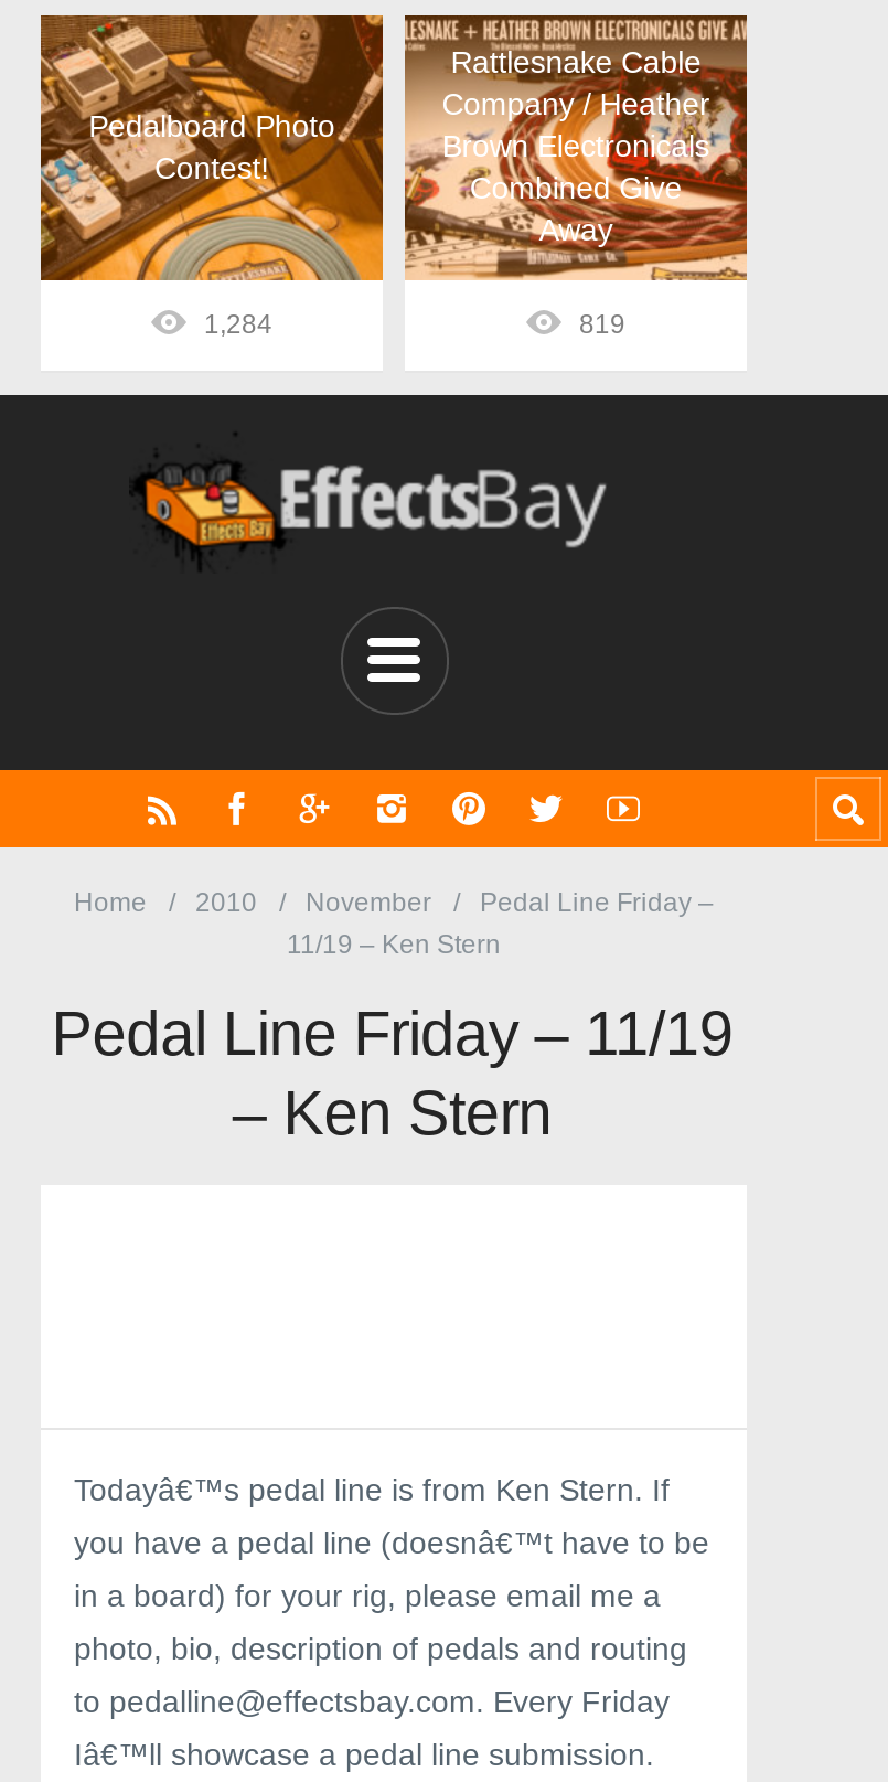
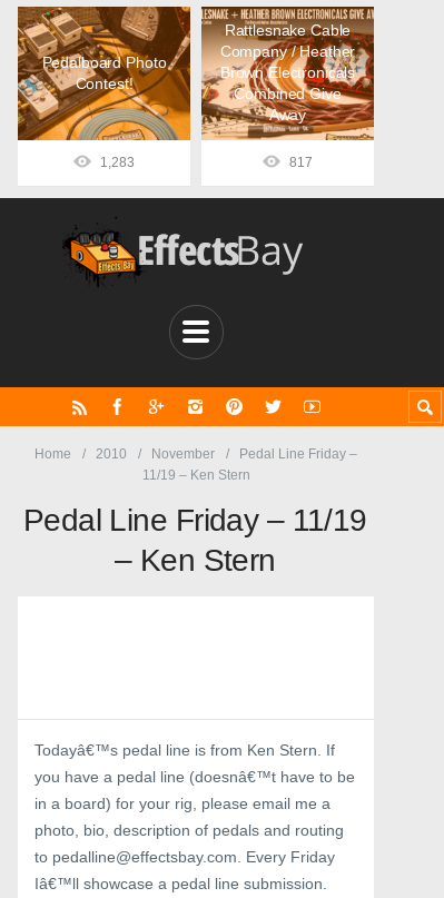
- 1,284
+ 1,283

- 819
+ 817
